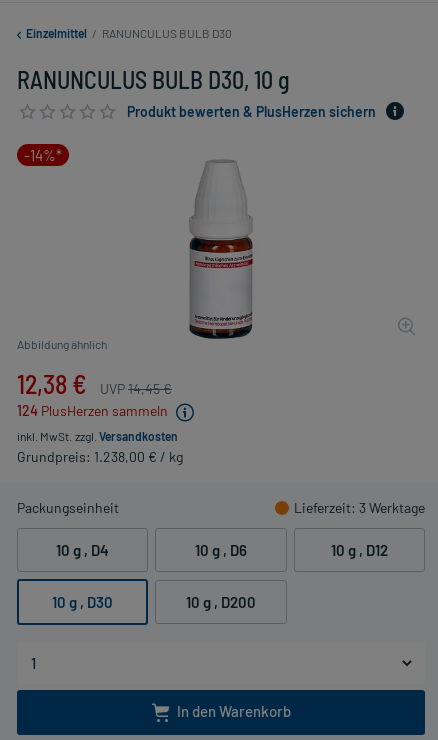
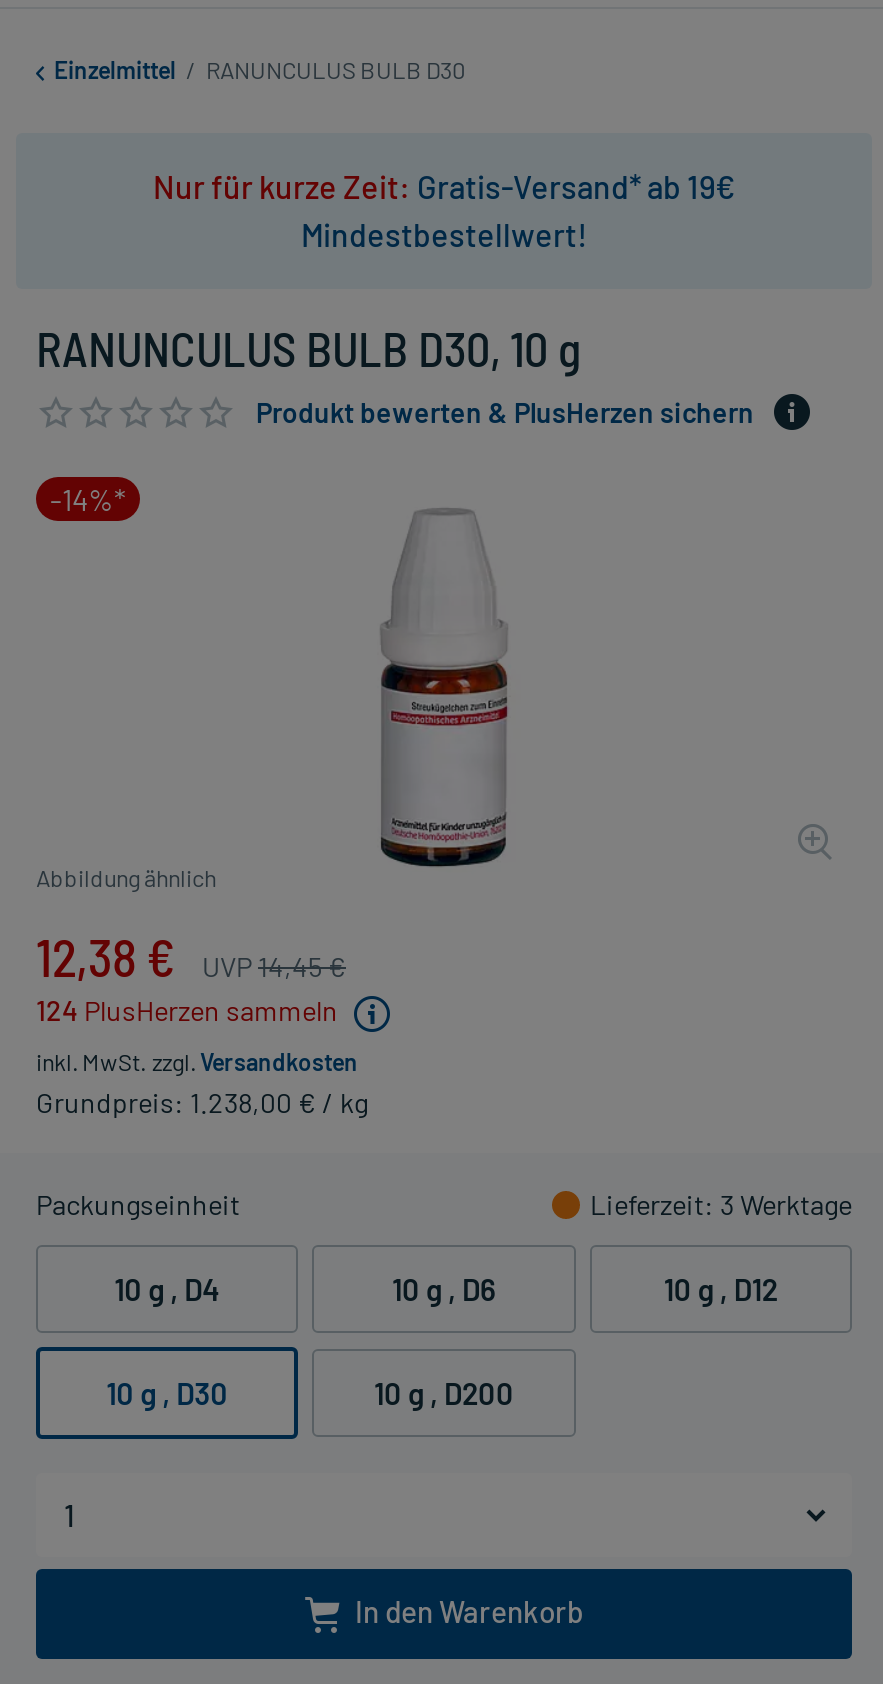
+ Nur für kurze Zeit: Gratis-Versand* ab 19€
+ Mindestbestellwert!
